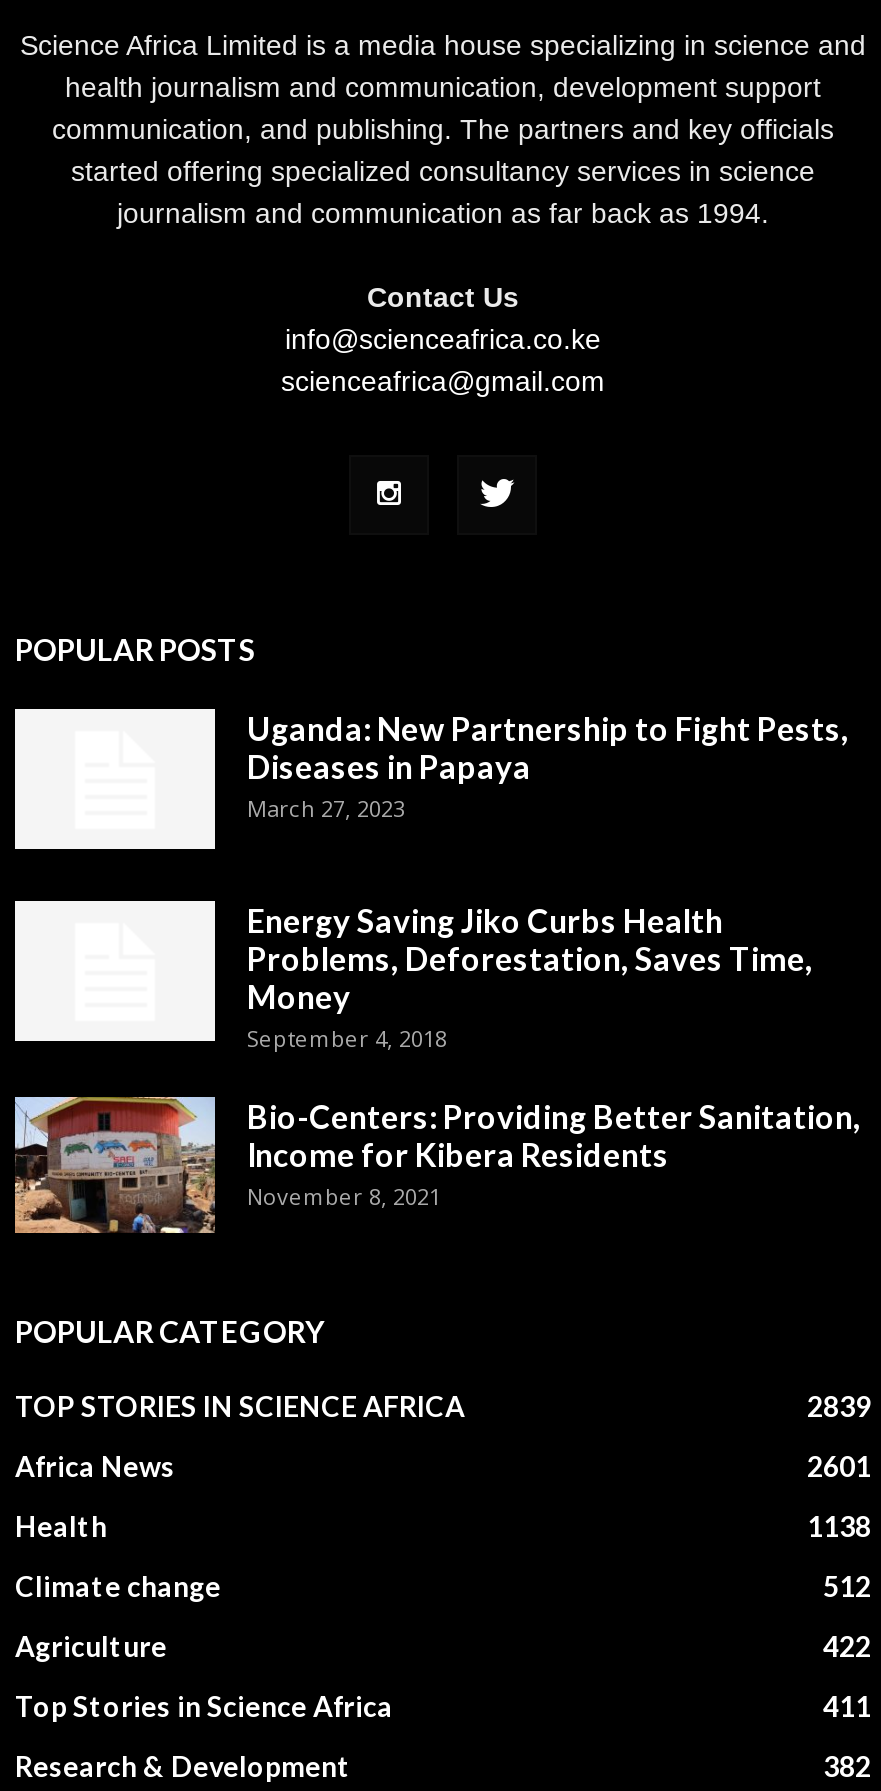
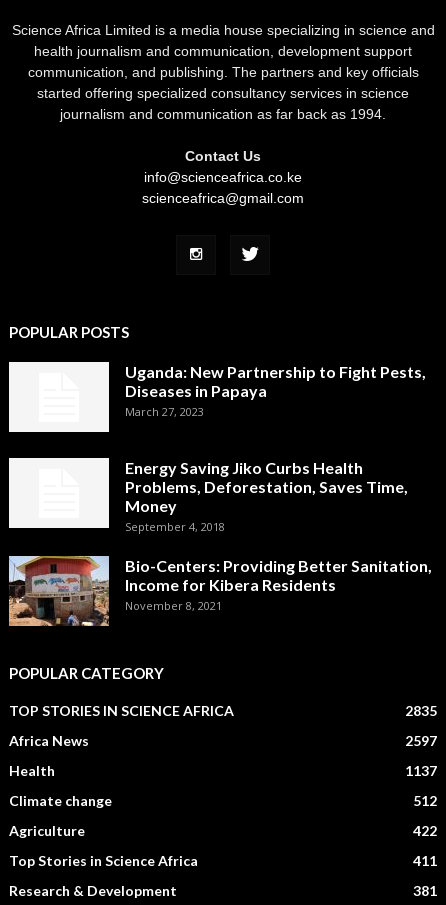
- 2839
+ 2835

- 2601
+ 2597

- 1138
+ 1137

- 382
+ 381
